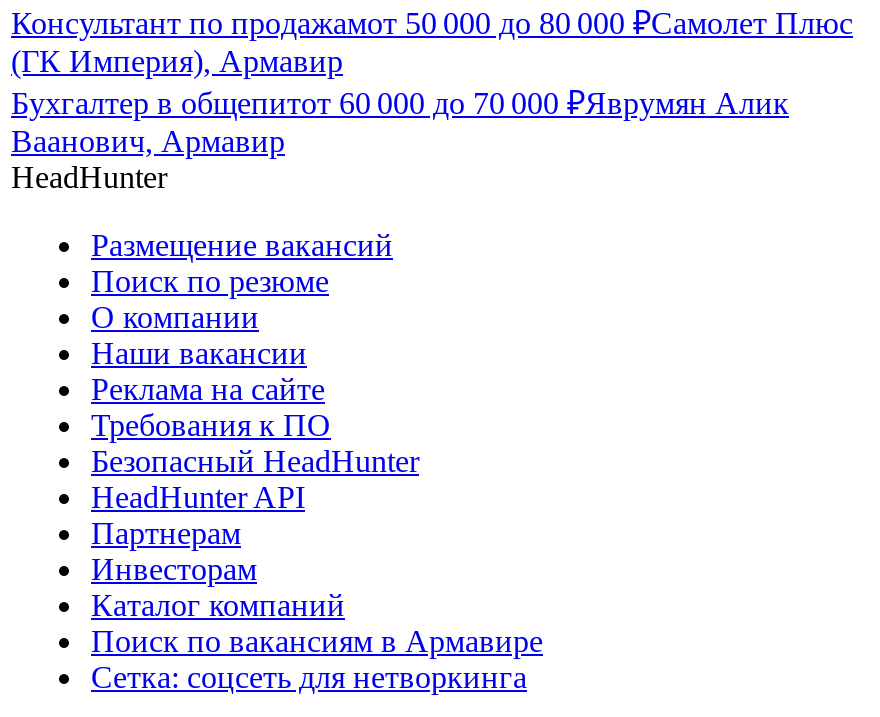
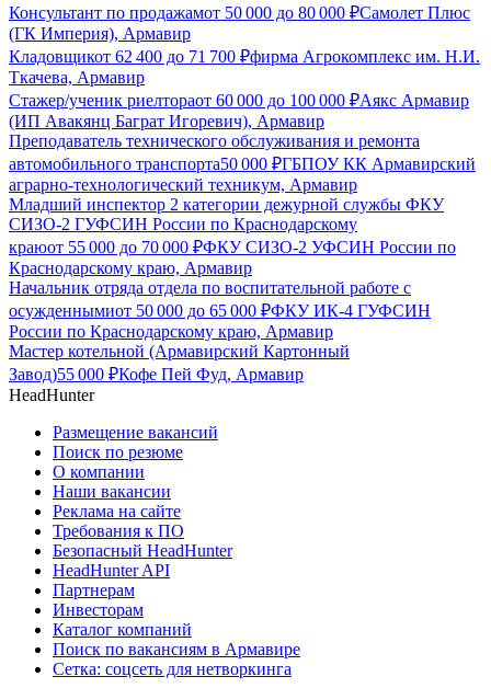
- Бухгалтер в общепитот 60 000 до 70 000 ₽Яврумян Алик
- Ваанович, Армавир
+ Кладовщикот 62 400 до 71 700 ₽фирма Агрокомплекс им. Н.И.
+ Ткачева, Армавир
+ Стажер/ученик риелтораот 60 000 до 100 000 ₽Аякс Армавир
+ (ИП Авакянц Баграт Игоревич), Армавир
+ Преподаватель технического обслуживания и ремонта
+ автомобильного транспорта50 000 ₽ГБПОУ КК Армавирский
+ аграрно-технологический техникум, Армавир
+ Младший инспектор 2 категории дежурной службы ФКУ
+ СИЗО-2 ГУФСИН России по Краснодарскому
+ краюот 55 000 до 70 000 ₽ФКУ СИЗО-2 УФСИН России по
+ Краснодарскому краю, Армавир
+ Начальник отряда отдела по воспитательной работе с
+ осужденнымиот 50 000 до 65 000 ₽ФКУ ИК-4 ГУФСИН
+ России по Краснодарскому краю, Армавир
+ Мастер котельной (Армавирский Картонный
+ Завод)55 000 ₽Кофе Пей Фуд, Армавир
